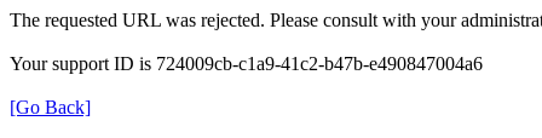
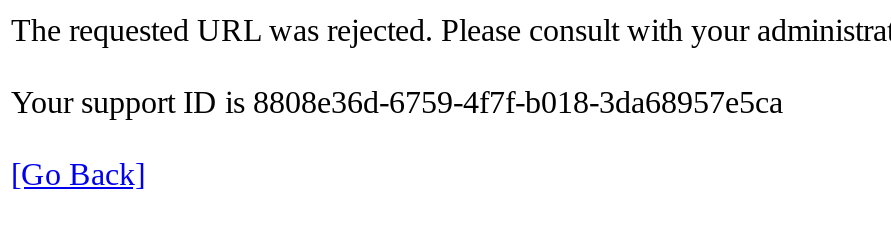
- Your support ID is 724009cb-c1a9-41c2-b47b-e490847004a6
+ Your support ID is 8808e36d-6759-4f7f-b018-3da68957e5ca
